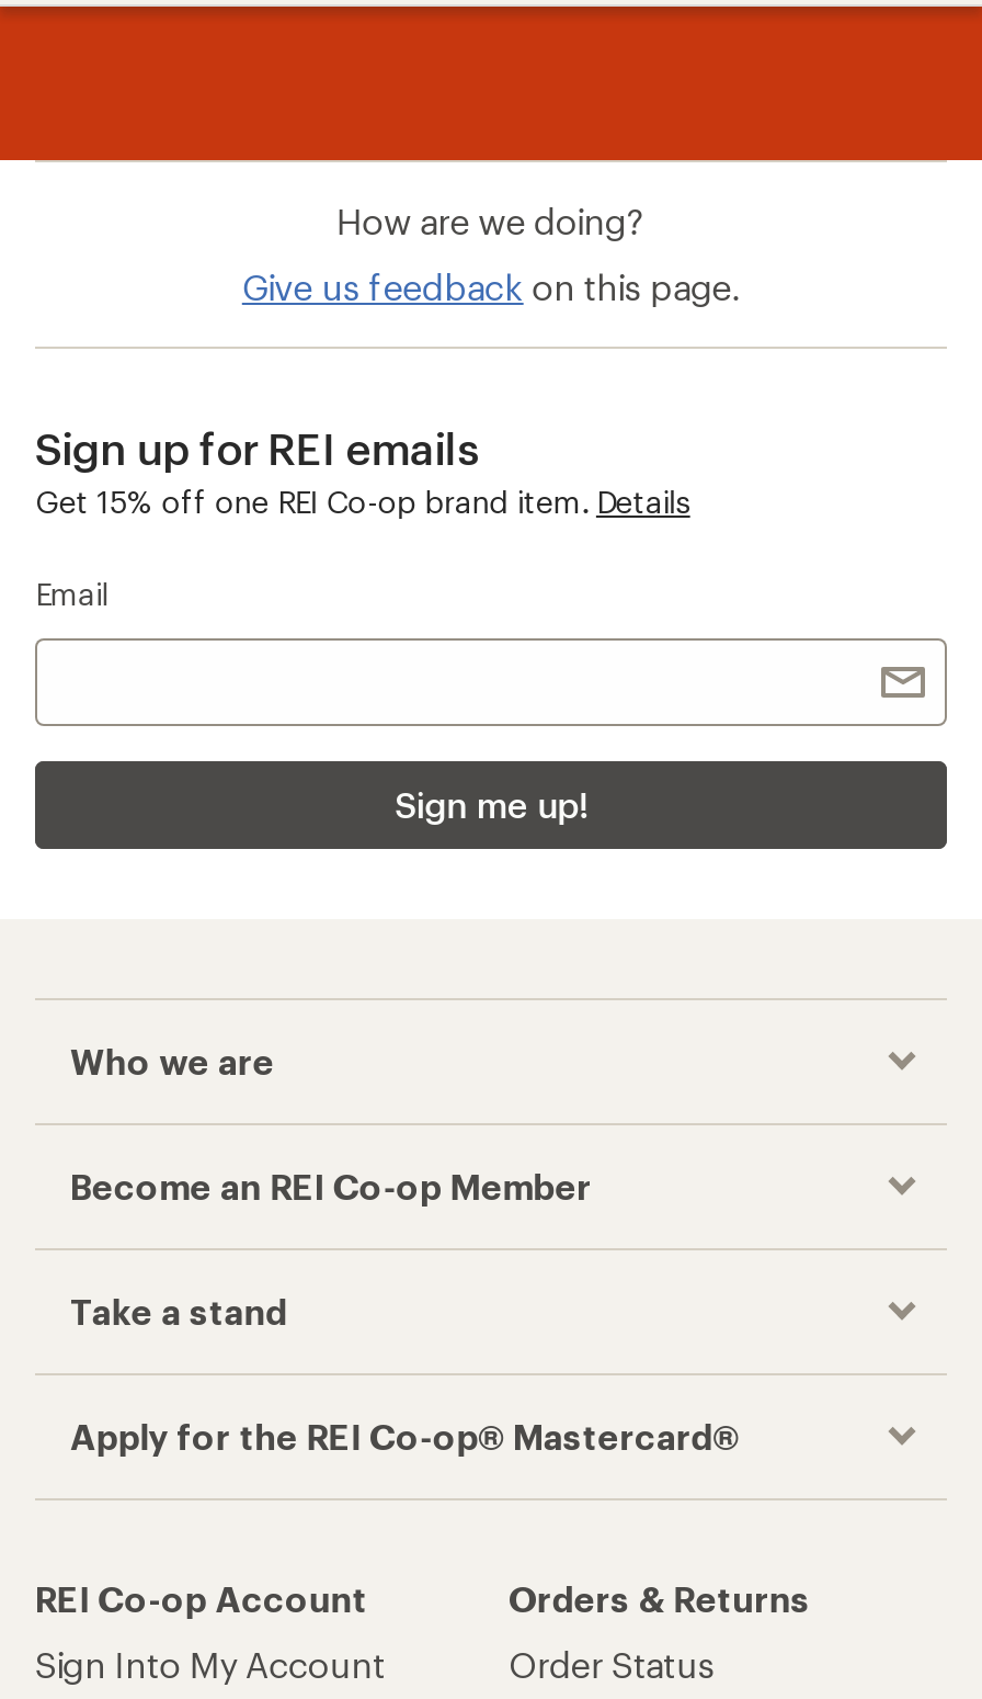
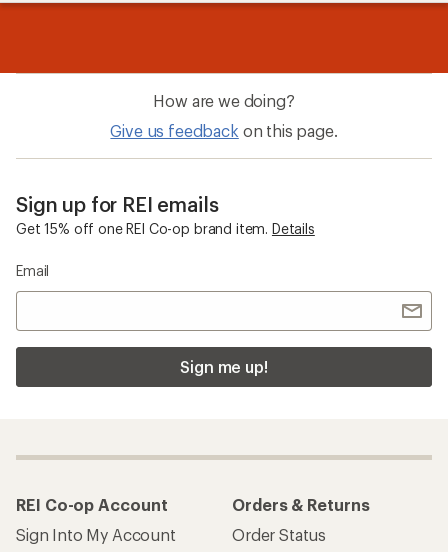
- Who we are
- Become an REI Co-op Member
- Take a stand
- Apply for the REI Co-op® Mastercard®
